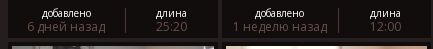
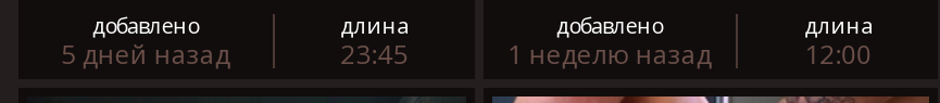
- 6 дней назад
+ 5 дней назад

- 25:20
+ 23:45
